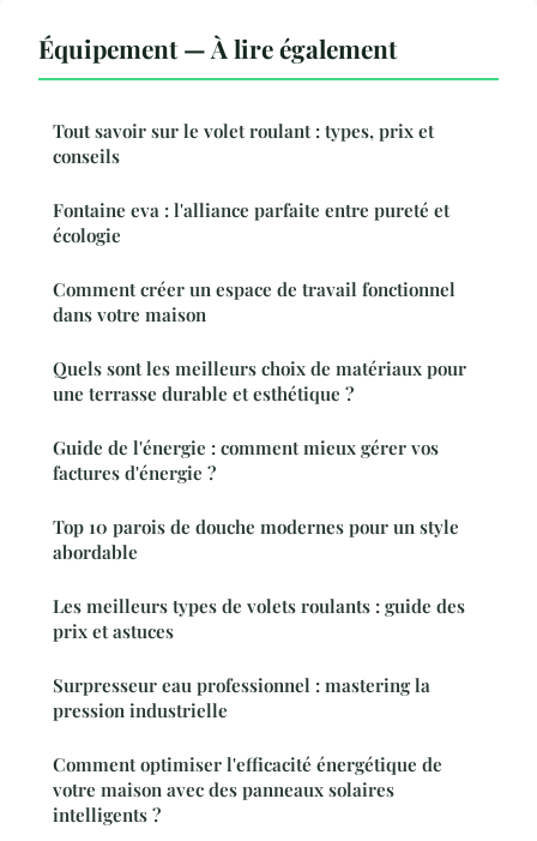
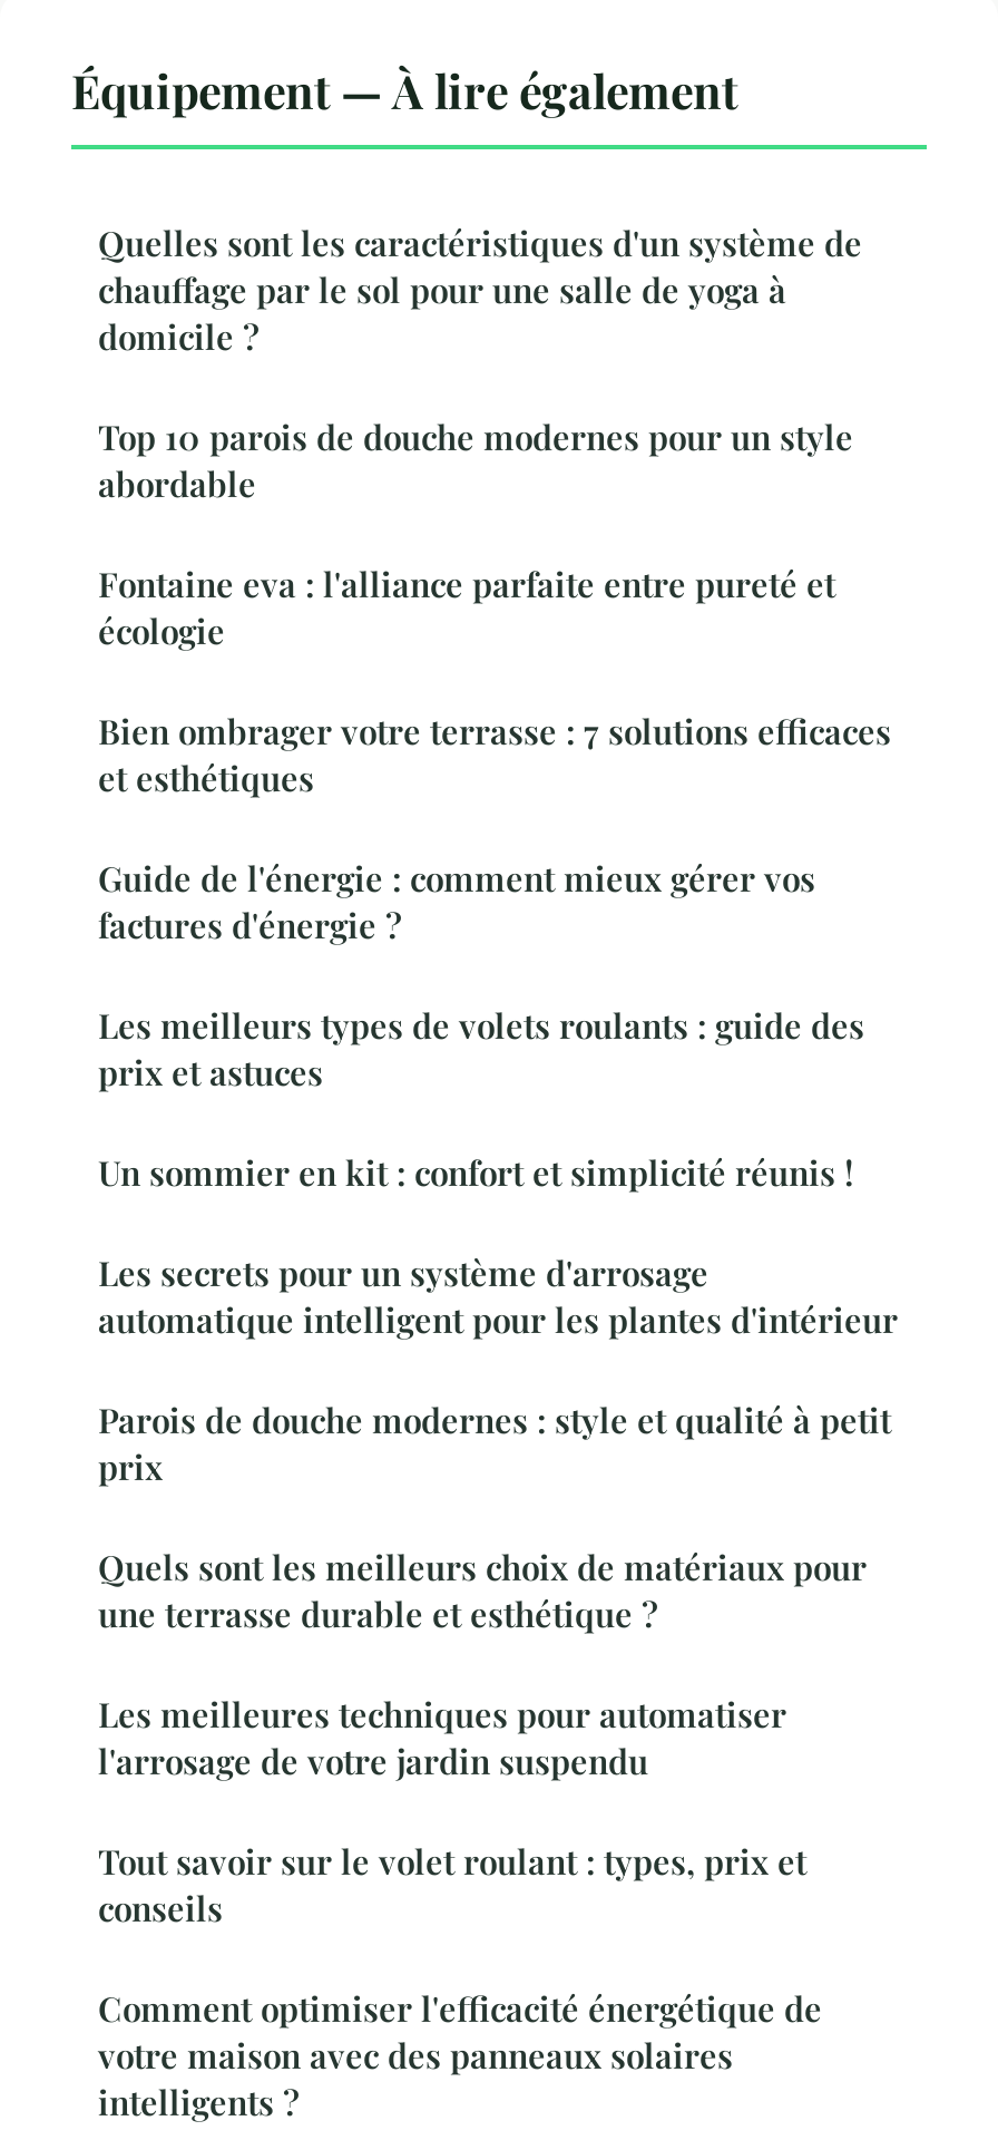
+ Quelles sont les caractéristiques d'un système de
+ chauffage par le sol pour une salle de yoga à
+ domicile ?
+ Bien ombrager votre terrasse : 7 solutions efficaces
+ et esthétiques
+ Un sommier en kit : confort et simplicité réunis !
+ Les secrets pour un système d'arrosage
+ automatique intelligent pour les plantes d'intérieur
+ Parois de douche modernes : style et qualité à petit
+ prix
+ Les meilleures techniques pour automatiser
+ l'arrosage de votre jardin suspendu

moved down: Tout savoir sur le volet roulant : types, prix et | conseils

moved up: Fontaine eva : l'alliance parfaite entre pureté et | écologie

- Comment créer un espace de travail fonctionnel
- dans votre maison
- Surpresseur eau professionnel : mastering la
- pression industrielle

moved up: Quels sont les meilleurs choix de matériaux pour | une terrasse durable et esthétique ? | Guide de l'énergie : comment mieux gérer vos | factures d'énergie ? | Top 10 parois de douche modernes pour un style | abordable | Les meilleurs types de volets roulants : guide des | prix et astuces
